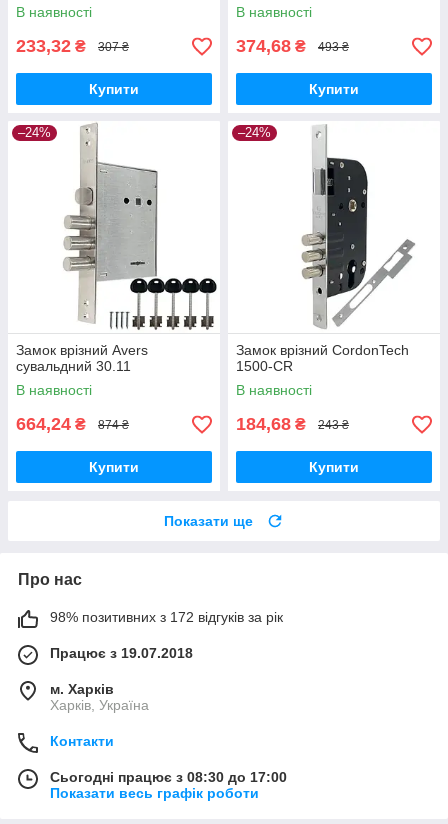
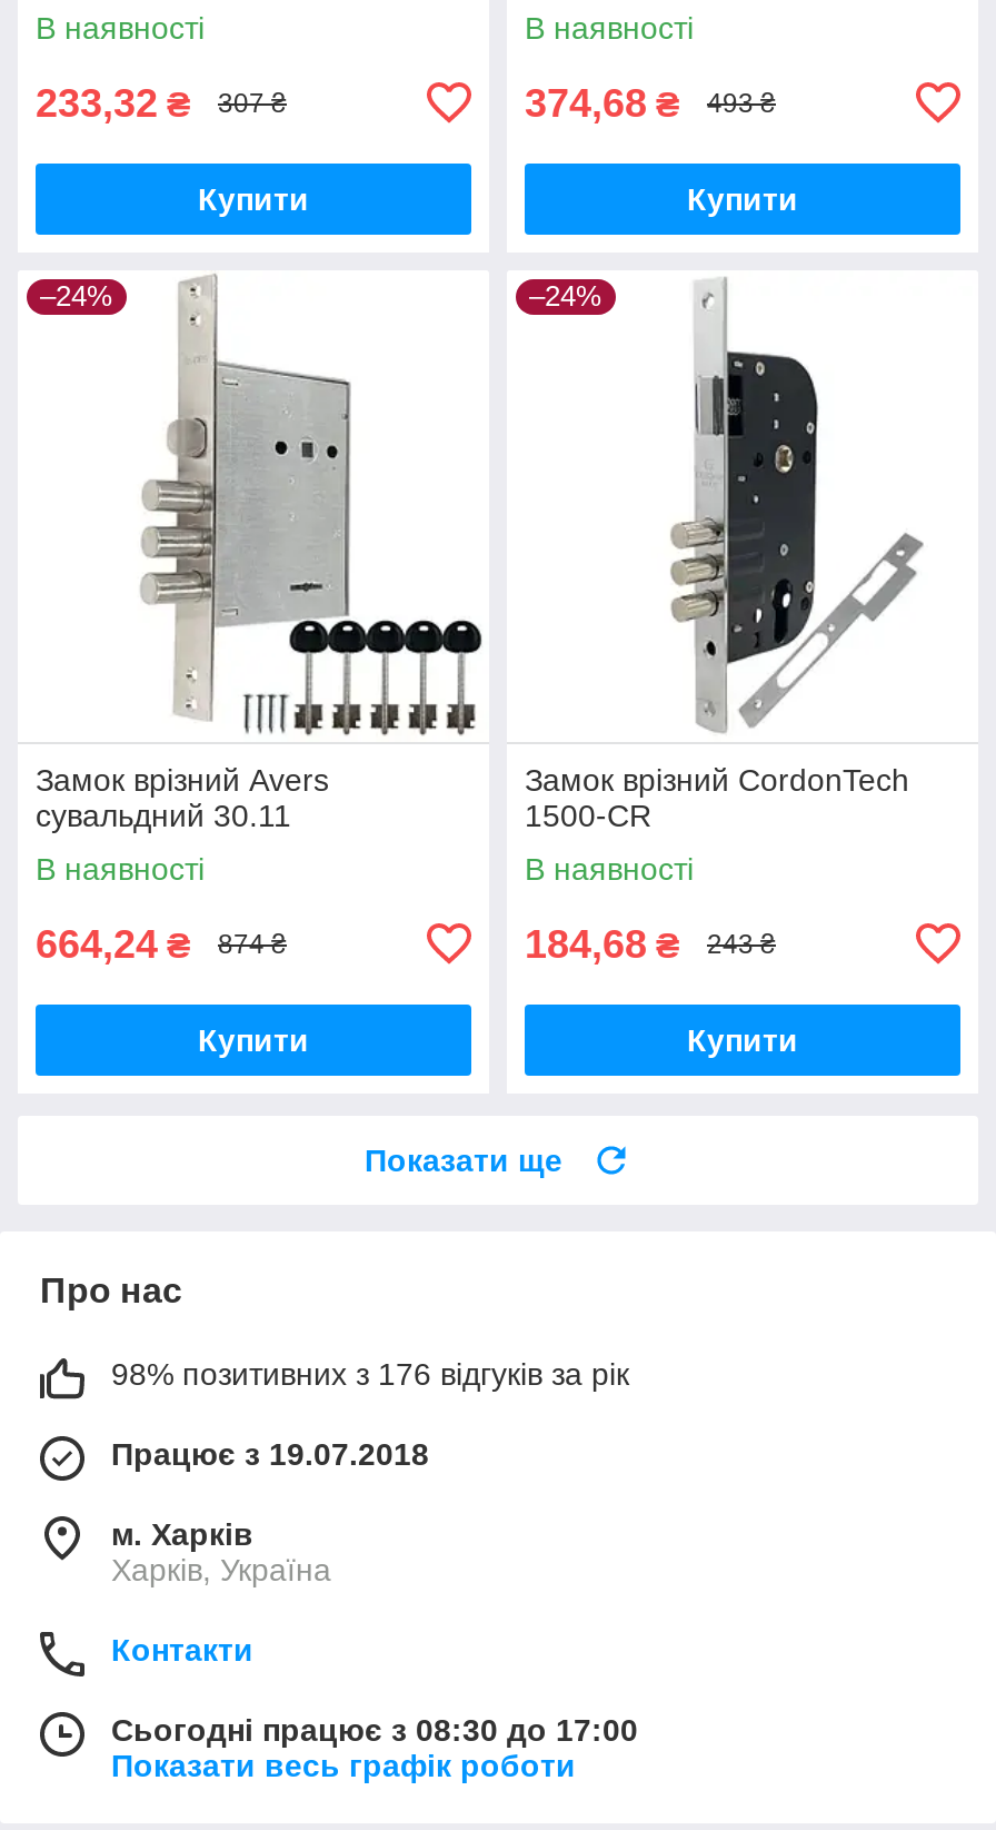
- 98% позитивних з 172 відгуків за рік
+ 98% позитивних з 176 відгуків за рік
